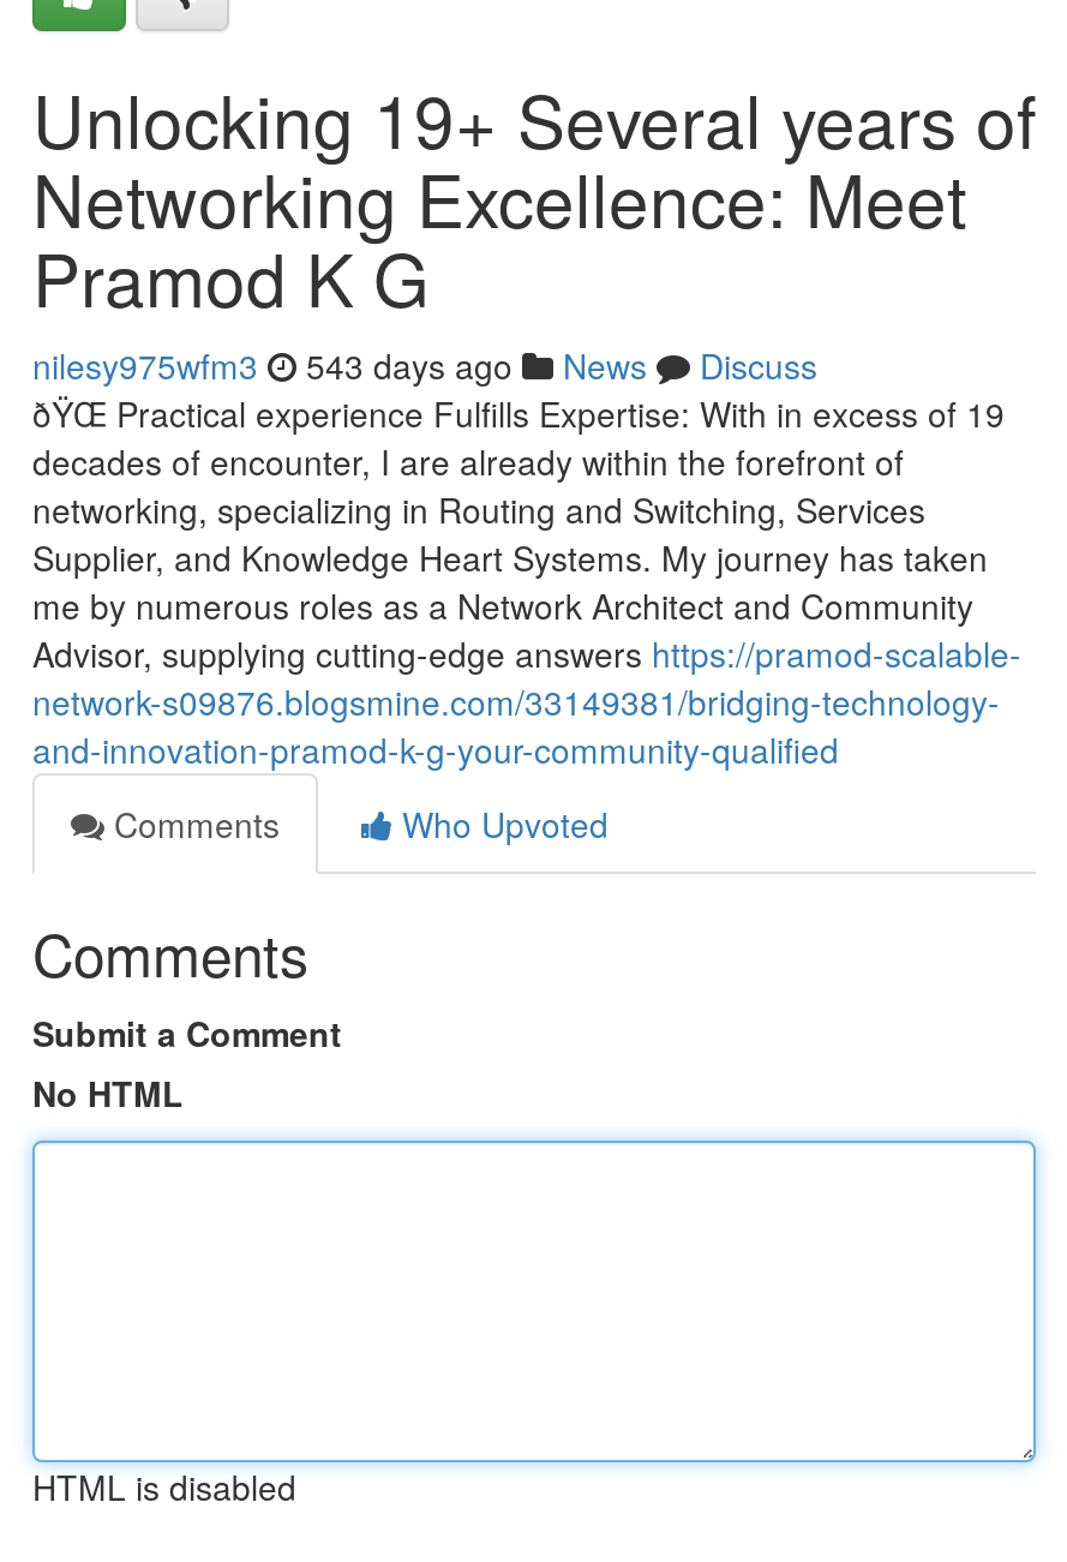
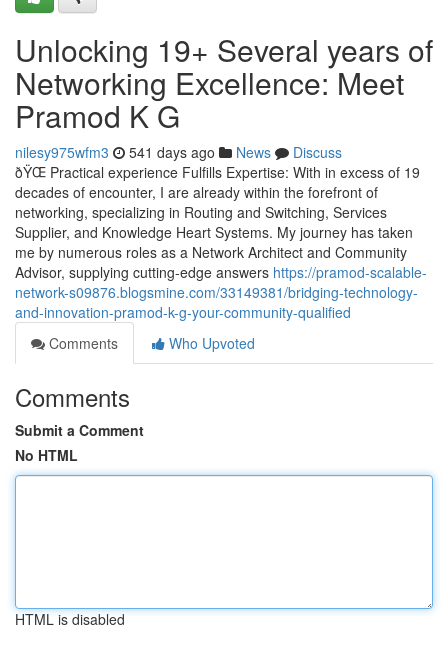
- nilesy975wfm3 543 days ago News Discuss
+ nilesy975wfm3 541 days ago News Discuss
